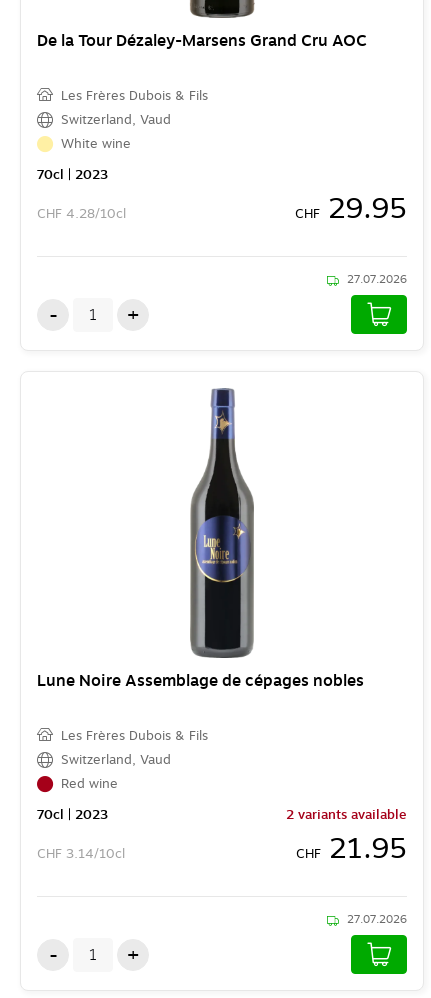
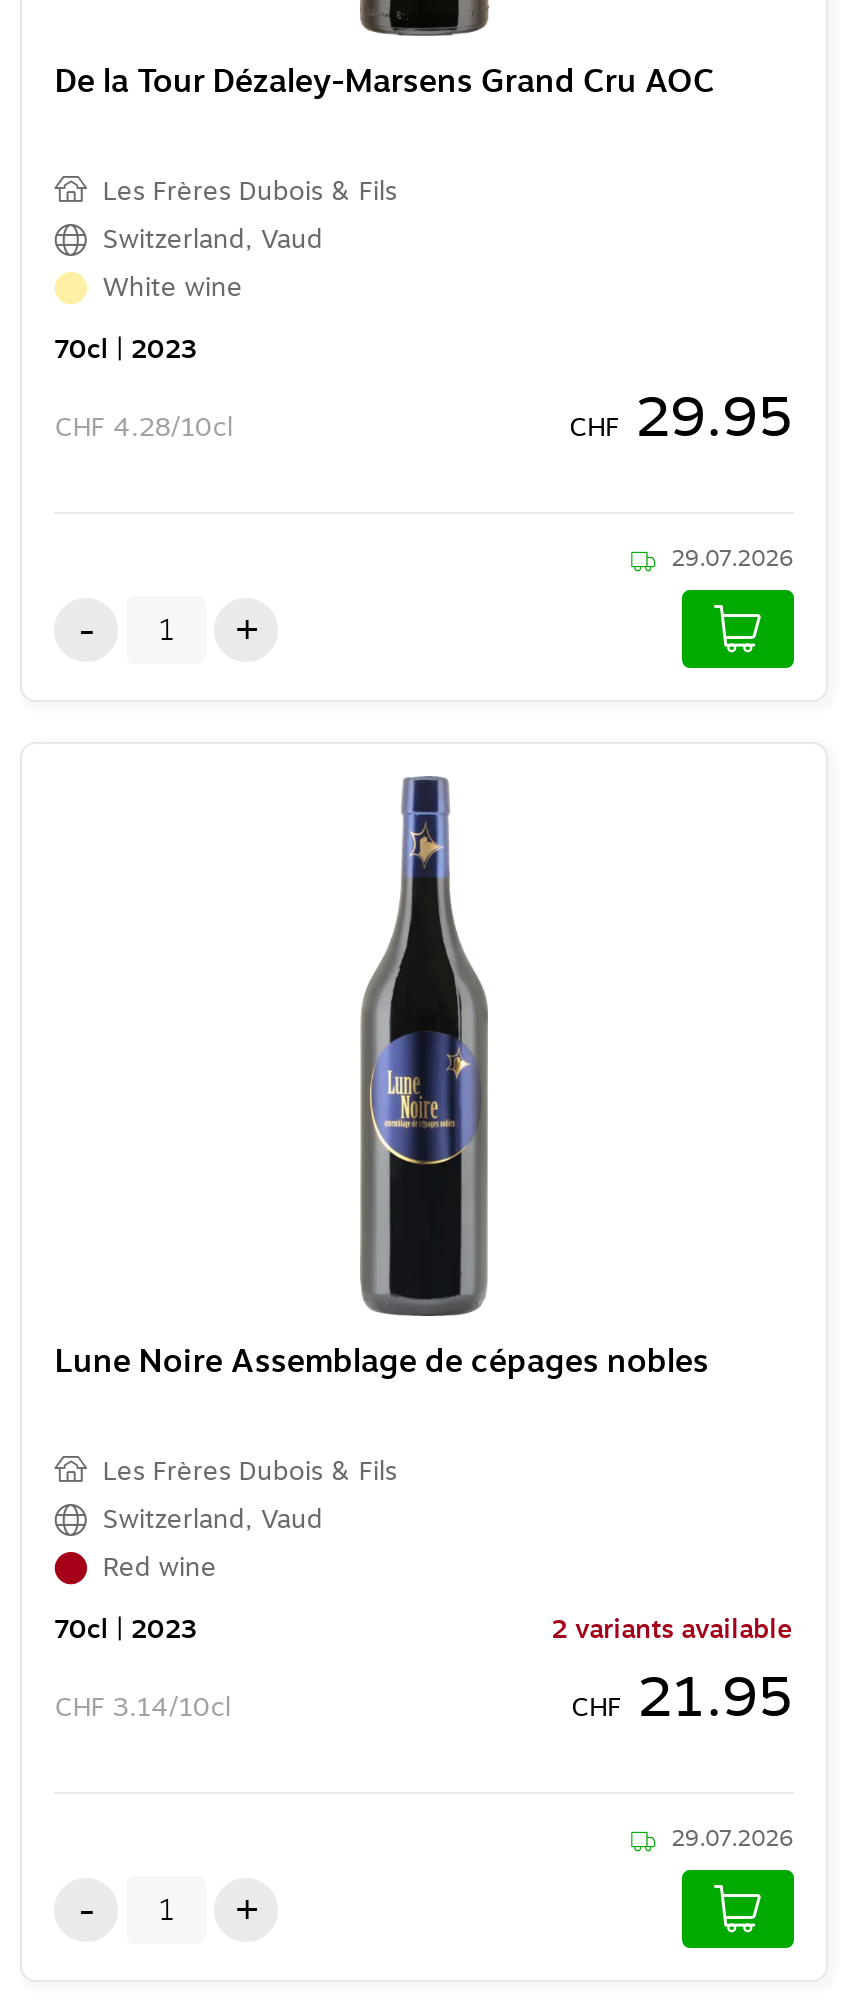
- 27.07.2026
+ 29.07.2026

- 27.07.2026
+ 29.07.2026
